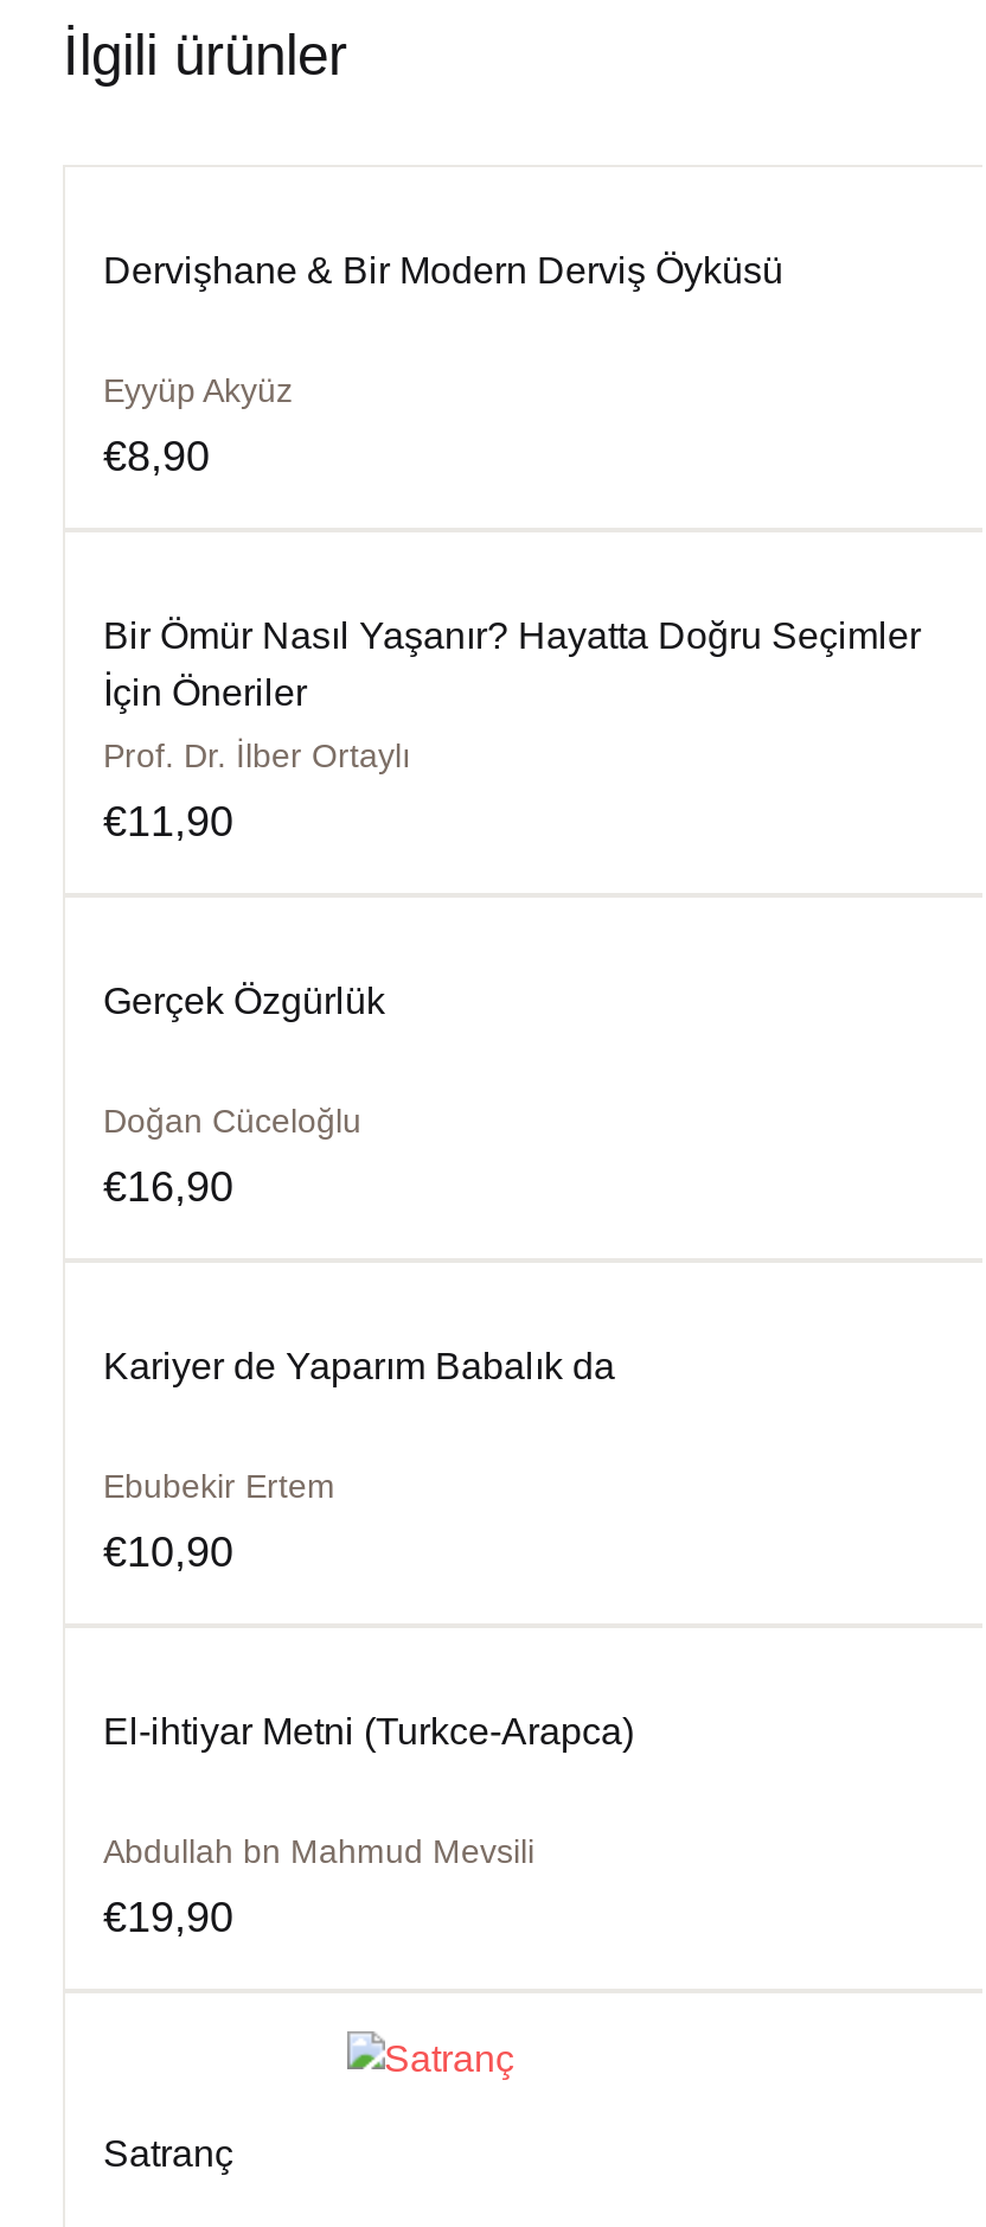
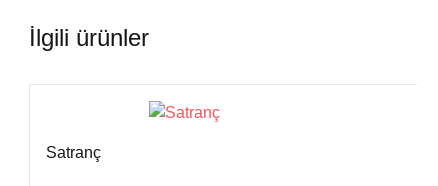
- Dervişhane & Bir Modern Derviş Öyküsü
- Eyyüp Akyüz
- €8,90

- Bir Ömür Nasıl Yaşanır? Hayatta Doğru Seçimler
- İçin Öneriler
- Prof. Dr. İlber Ortaylı
- €11,90

- Gerçek Özgürlük
- Doğan Cüceloğlu
- €16,90

- Kariyer de Yaparım Babalık da
- Ebubekir Ertem
- €10,90

- El-ihtiyar Metni (Turkce-Arapca)
- Abdullah bn Mahmud Mevsili
- €19,90
